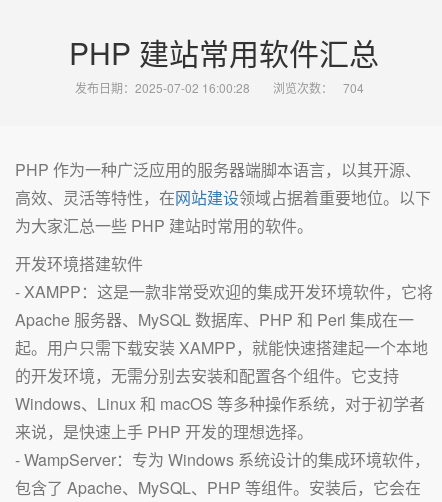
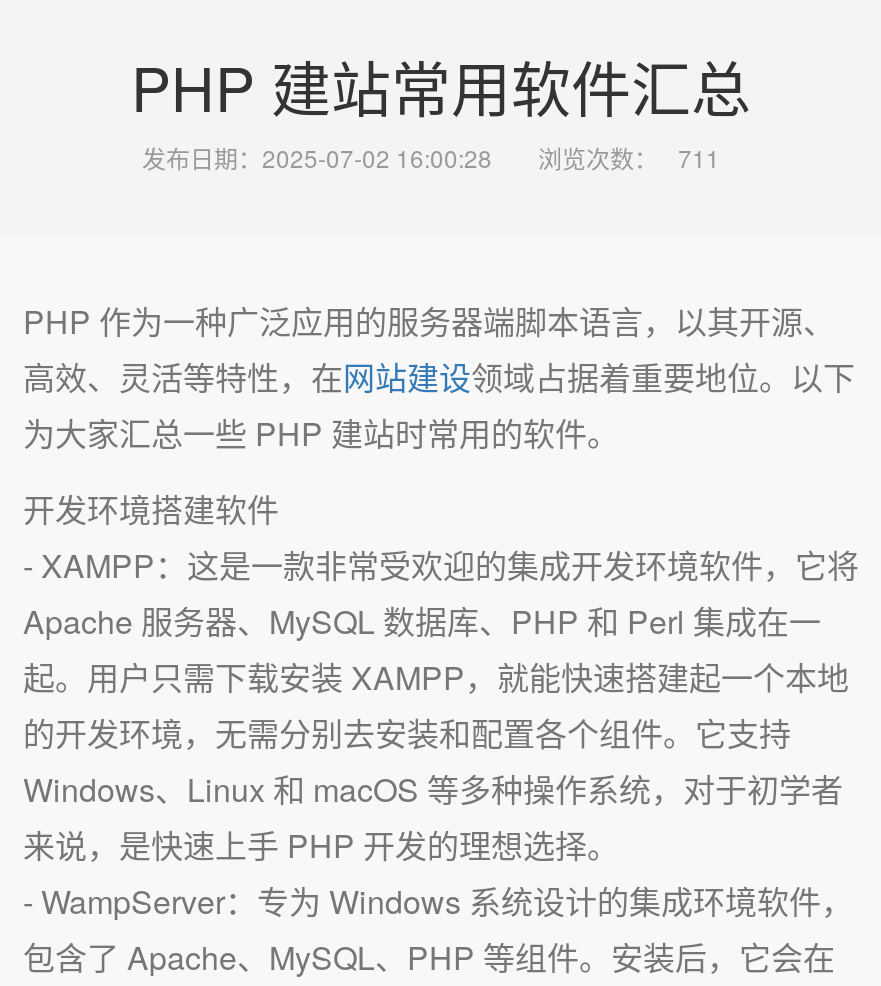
- 发布日期：2025-07-02 16:00:28 浏览次数： 704
+ 发布日期：2025-07-02 16:00:28 浏览次数： 711
